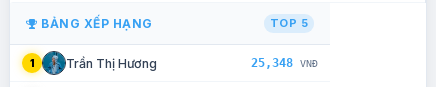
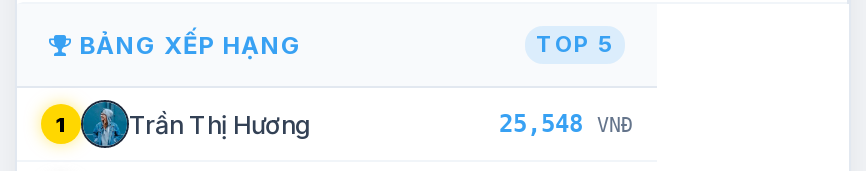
- 25,348 VNĐ
+ 25,548 VNĐ
